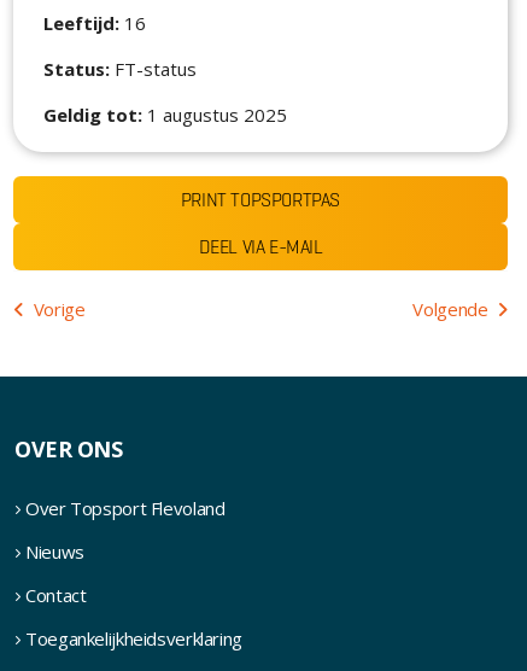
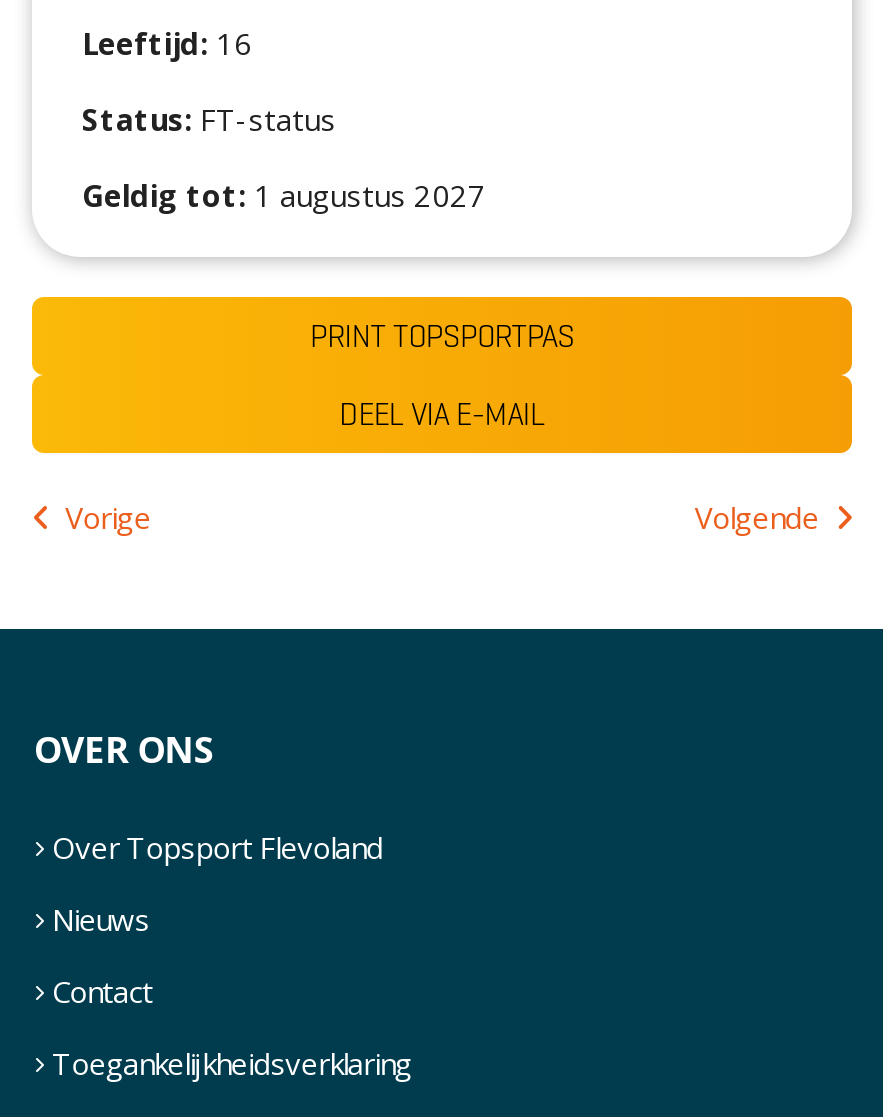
- Geldig tot: 1 augustus 2025
+ Geldig tot: 1 augustus 2027
